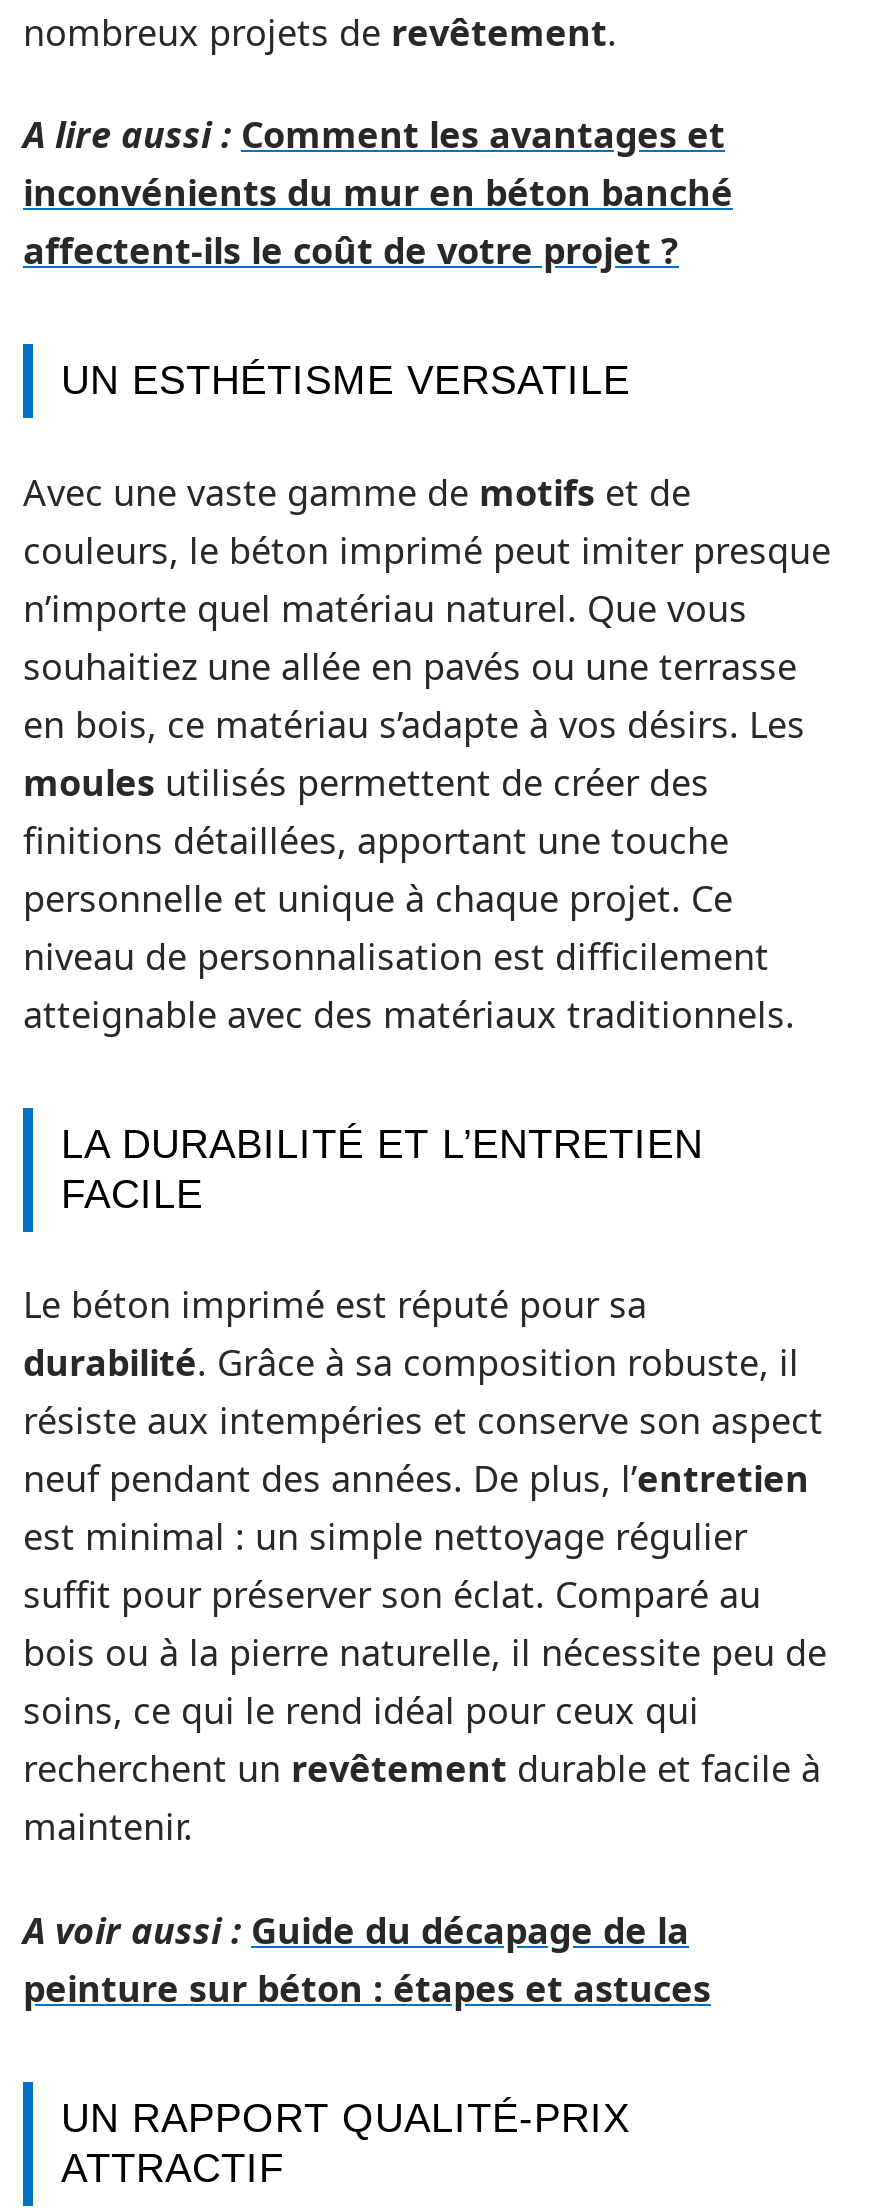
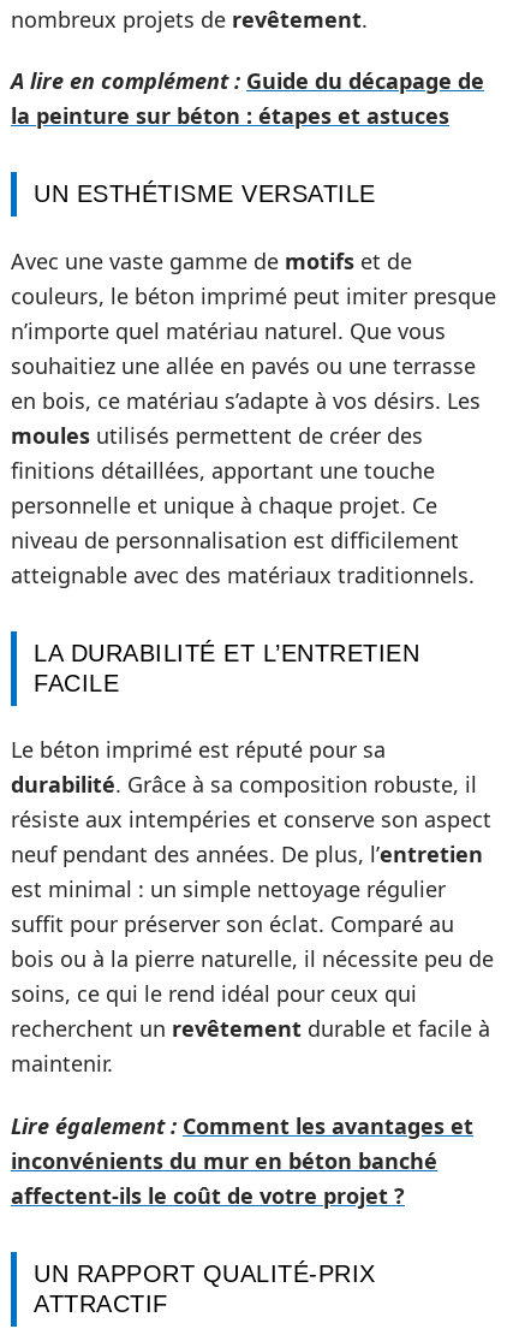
- A lire aussi : Comment les avantages et
+ A lire en complément : Guide du décapage de
+ la peinture sur béton : étapes et astuces

moved down: inconvénients du mur en béton banché | affectent-ils le coût de votre projet ?

moved up: UN ESTHÉTISME VERSATILE | Avec une vaste gamme de motifs et de | couleurs, le béton imprimé peut imiter presque | ... | recherchent un revêtement durable et facile à | maintenir.

- A voir aussi : Guide du décapage de la
- peinture sur béton : étapes et astuces
+ Lire également : Comment les avantages et
